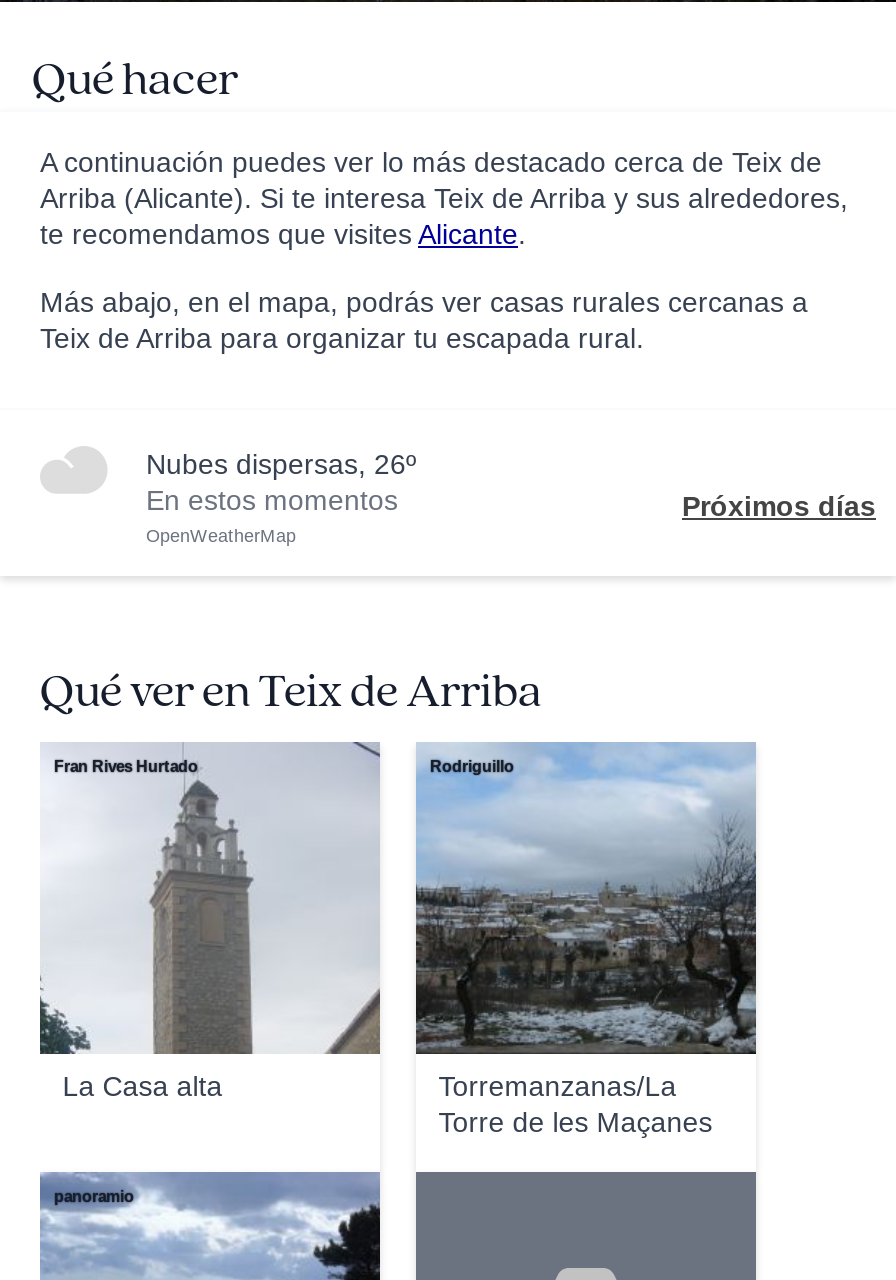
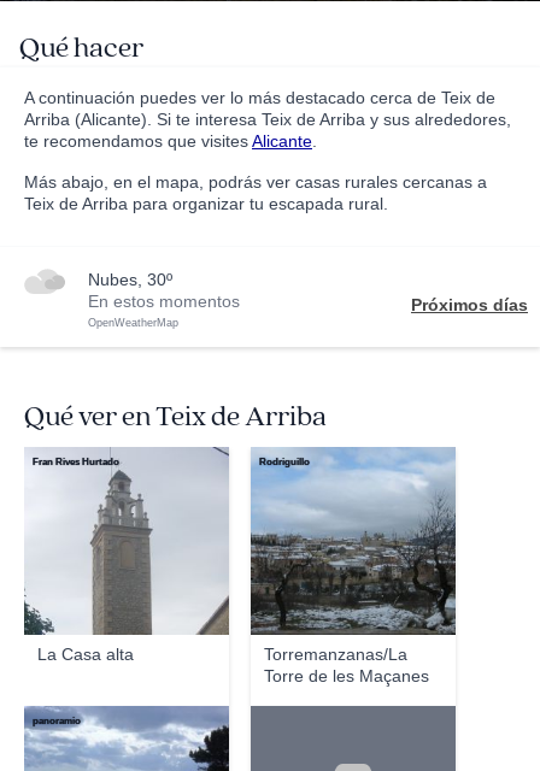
- nubes dispersas, 26º
+ nubes, 30º
